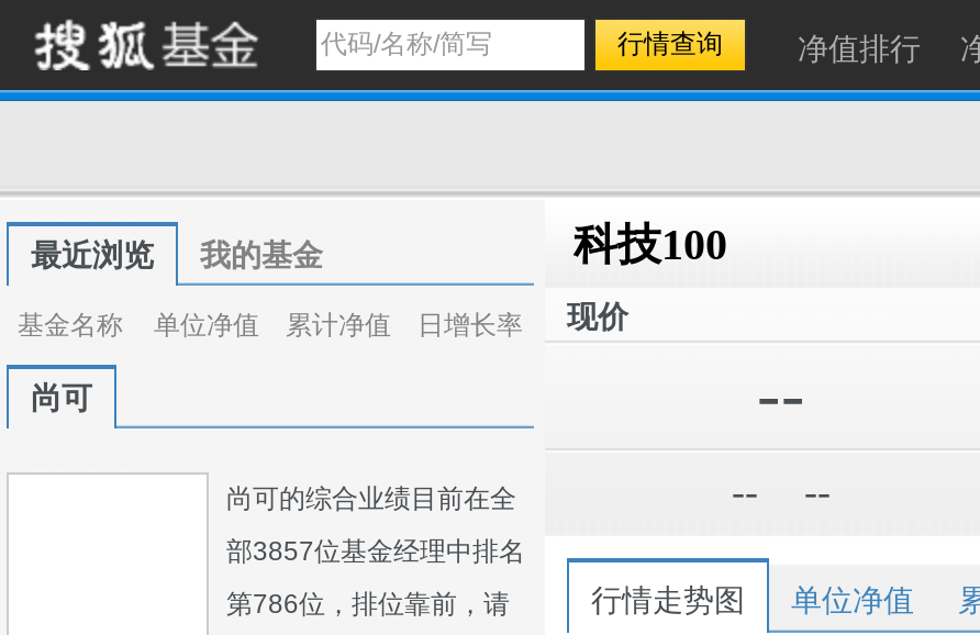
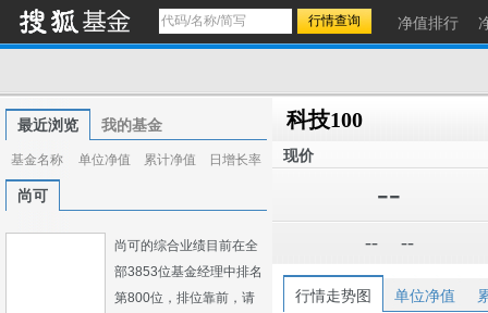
- 部3857位基金经理中排名
+ 部3853位基金经理中排名

- 第786位，排位靠前，请
+ 第800位，排位靠前，请
